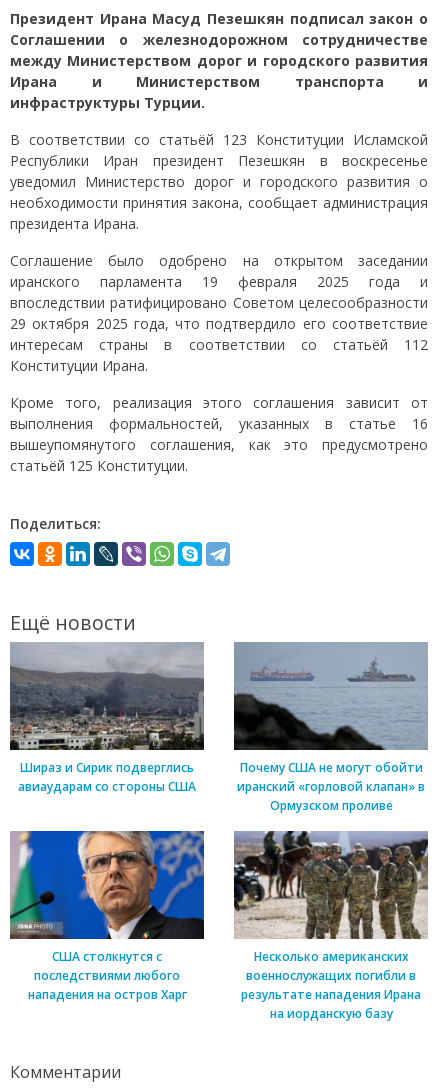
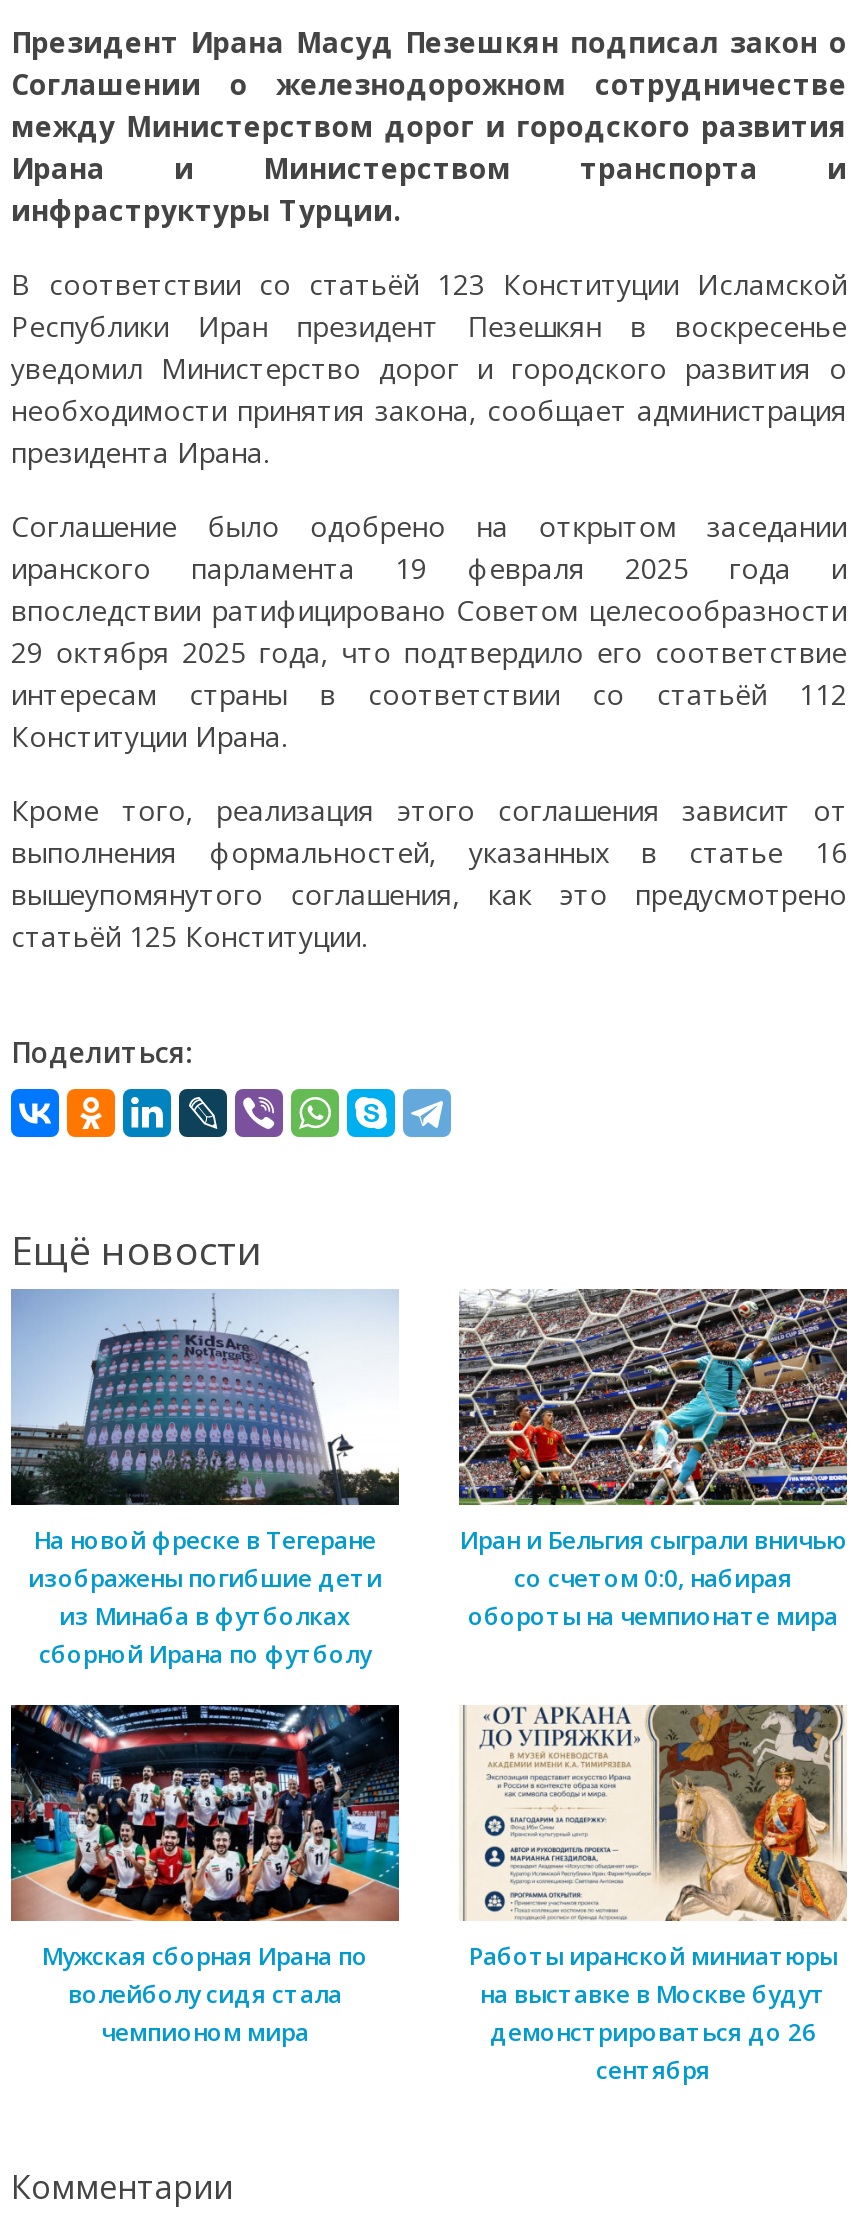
- [image]
- Шираз и Сирик подверглись
- авиаударам со стороны США
+ [image]
+ На новой фреске в Тегеране
+ изображены погибшие дети
+ из Минаба в футболках
+ сборной Ирана по футболу

- [image]
- Почему США не могут обойти
- иранский «горловой клапан» в
- Ормузском проливе
+ [image]
+ Иран и Бельгия сыграли вничью
+ со счетом 0:0, набирая
+ обороты на чемпионате мира

- [image]
- Несколько американских
- военнослужащих погибли в
- результате нападения Ирана
- на иорданскую базу
+ [image]
+ Работы иранской миниатюры
+ на выставке в Москве будут
+ демонстрироваться до 26
+ сентября

- [image]
- США столкнутся с
- последствиями любого
- нападения на остров Харг
+ [image]
+ Мужская сборная Ирана по
+ волейболу сидя стала
+ чемпионом мира
